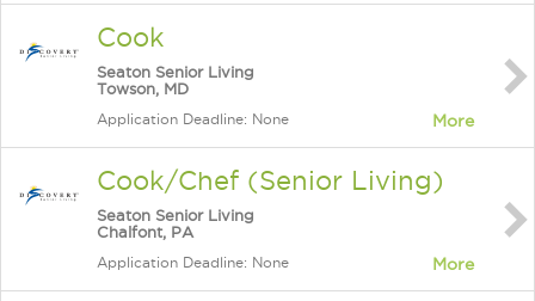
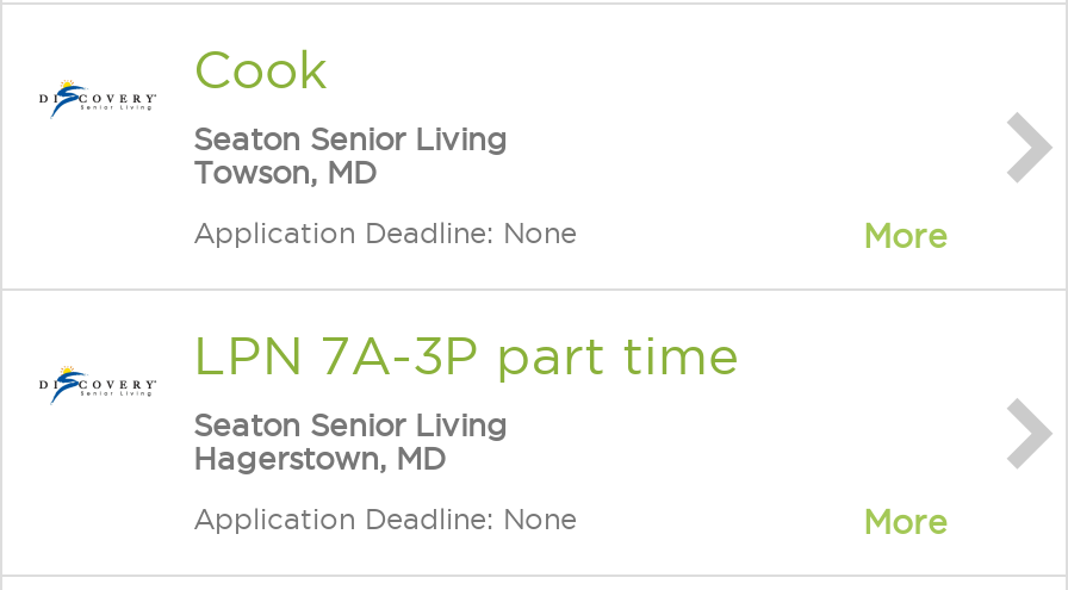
- Cook/Chef (Senior Living)
+ LPN 7A-3P part time

- Chalfont, PA
+ Hagerstown, MD
